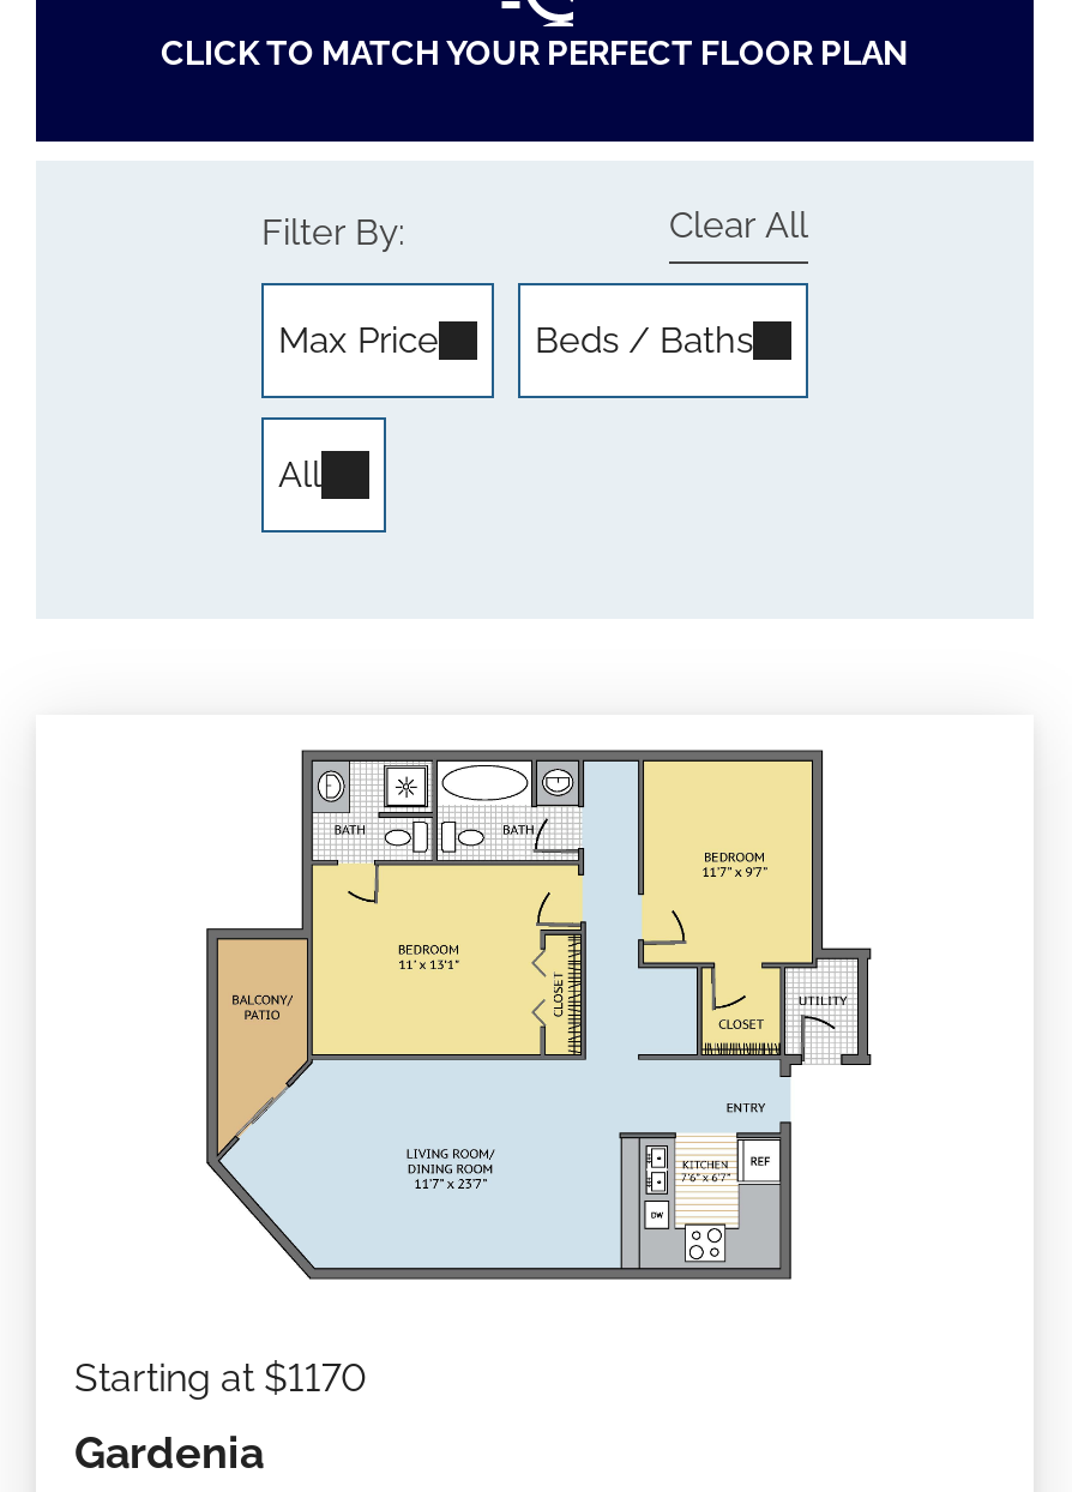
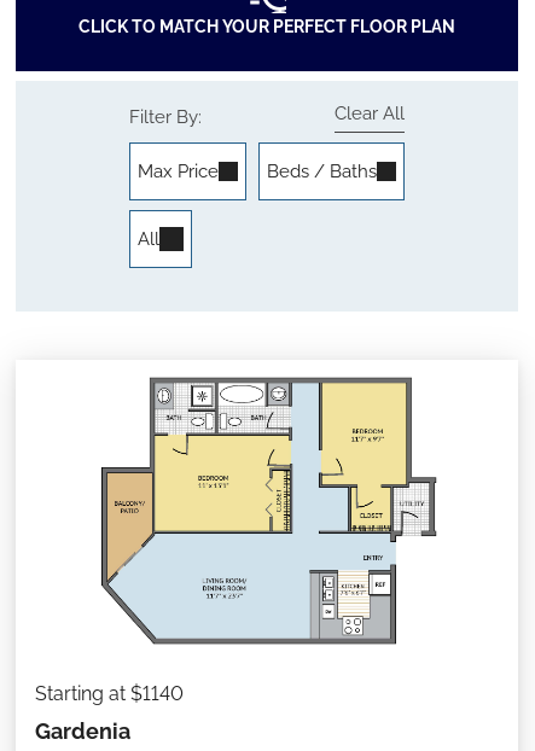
- Starting at $1170
+ Starting at $1140
